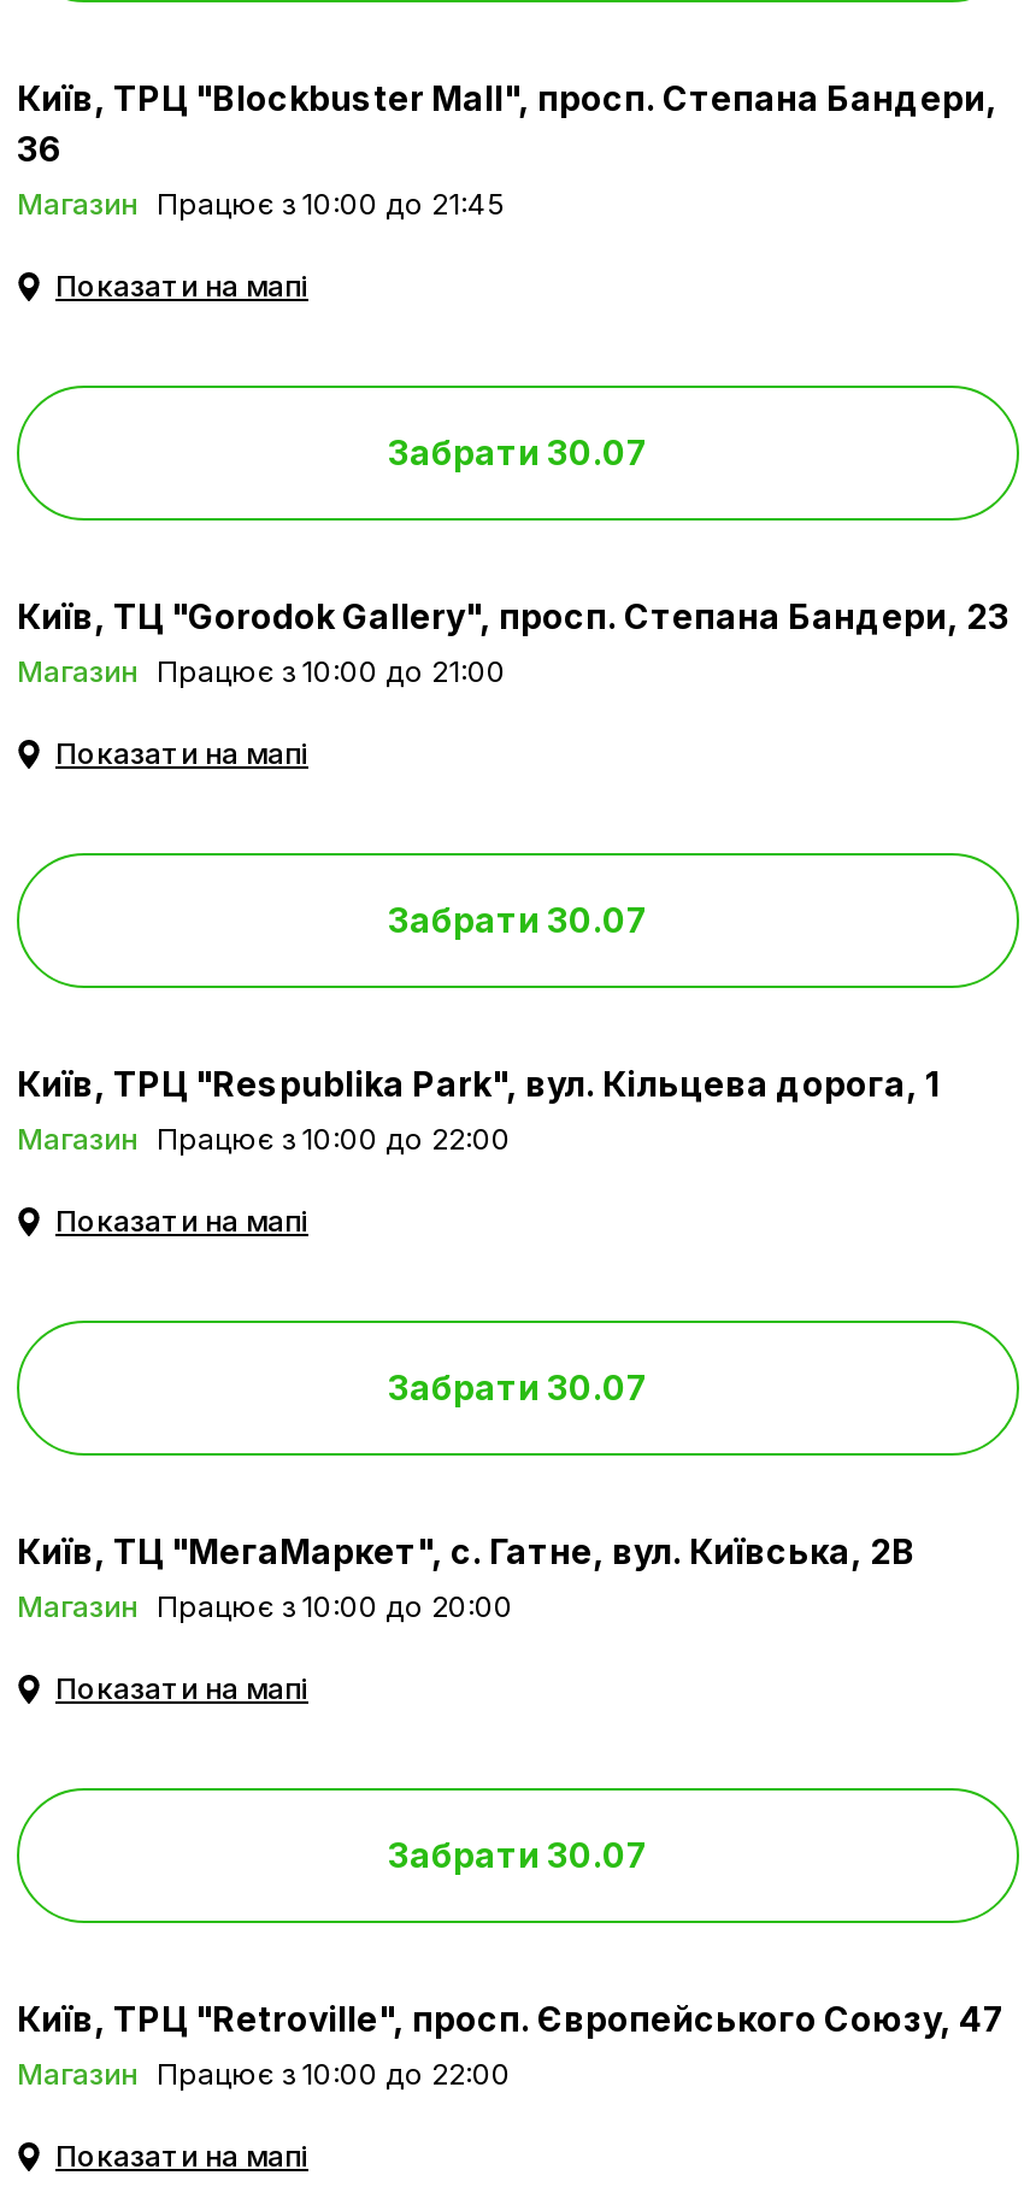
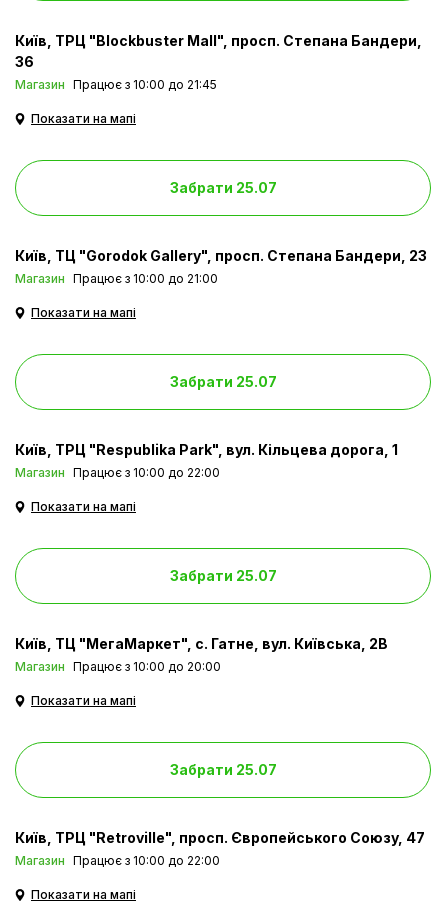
- Забрати 30.07
+ Забрати 25.07

- Забрати 30.07
+ Забрати 25.07

- Забрати 30.07
+ Забрати 25.07

- Забрати 30.07
+ Забрати 25.07
